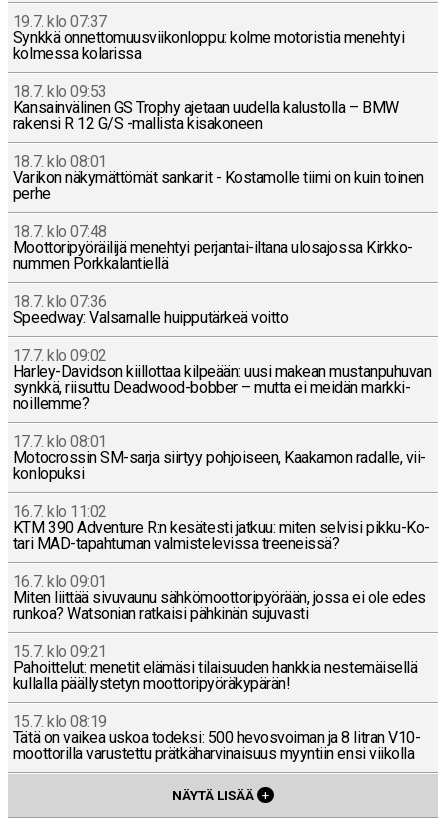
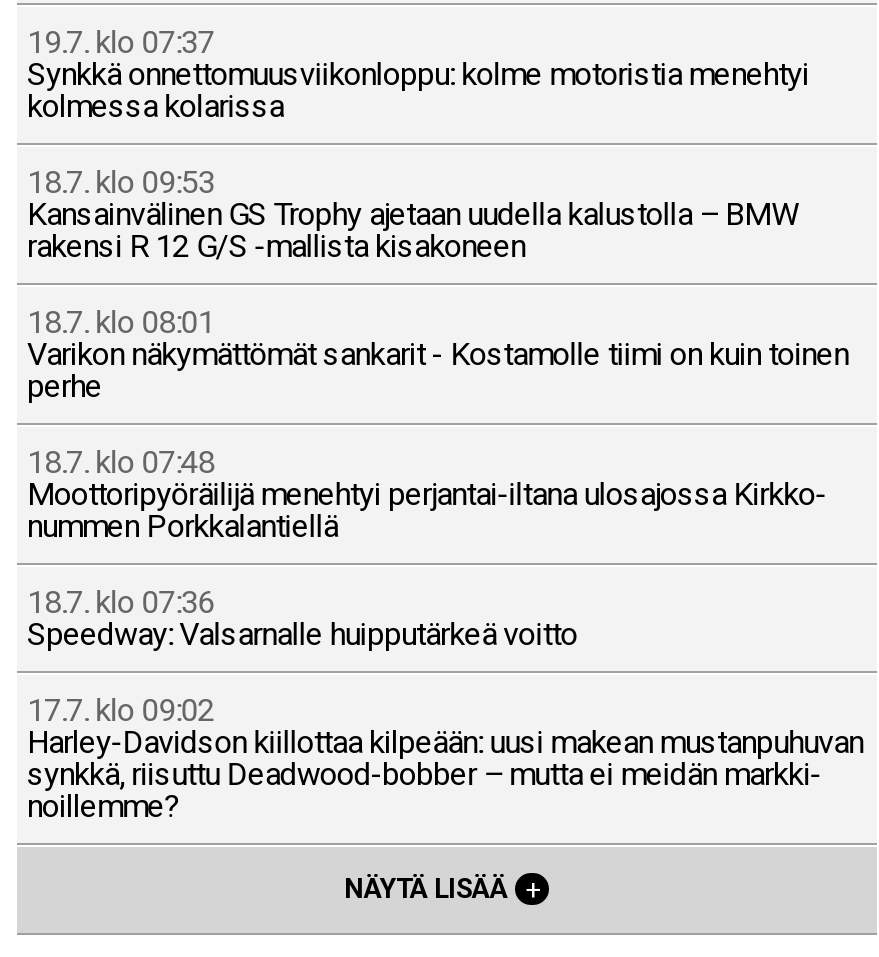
- 17.7. klo 08:01
- Motocrossin SM-sarja siirtyy pohjoiseen, Kaakamon radalle, vii
- konlopuksi
- 16.7. klo 11:02
- KTM 390 Adventure R:n kesätesti jatkuu: miten selvisi pikku-Ko
- tari MAD-tapahtuman valmistelevissa treeneissä?
- 16.7. klo 09:01
- Miten liittää sivuvaunu sähkömoottoripyörään, jossa ei ole edes
- runkoa? Watsonian ratkaisi pähkinän sujuvasti
- 15.7. klo 09:21
- Pahoittelut: menetit elämäsi tilaisuuden hankkia nestemäisellä
- kullalla päällystetyn moottoripyöräkypärän!
- 15.7. klo 08:19
- Tätä on vaikea uskoa todeksi: 500 hevosvoiman ja 8 litran V10-
- moottorilla varustettu prätkäharvinaisuus myyntiin ensi viikolla
